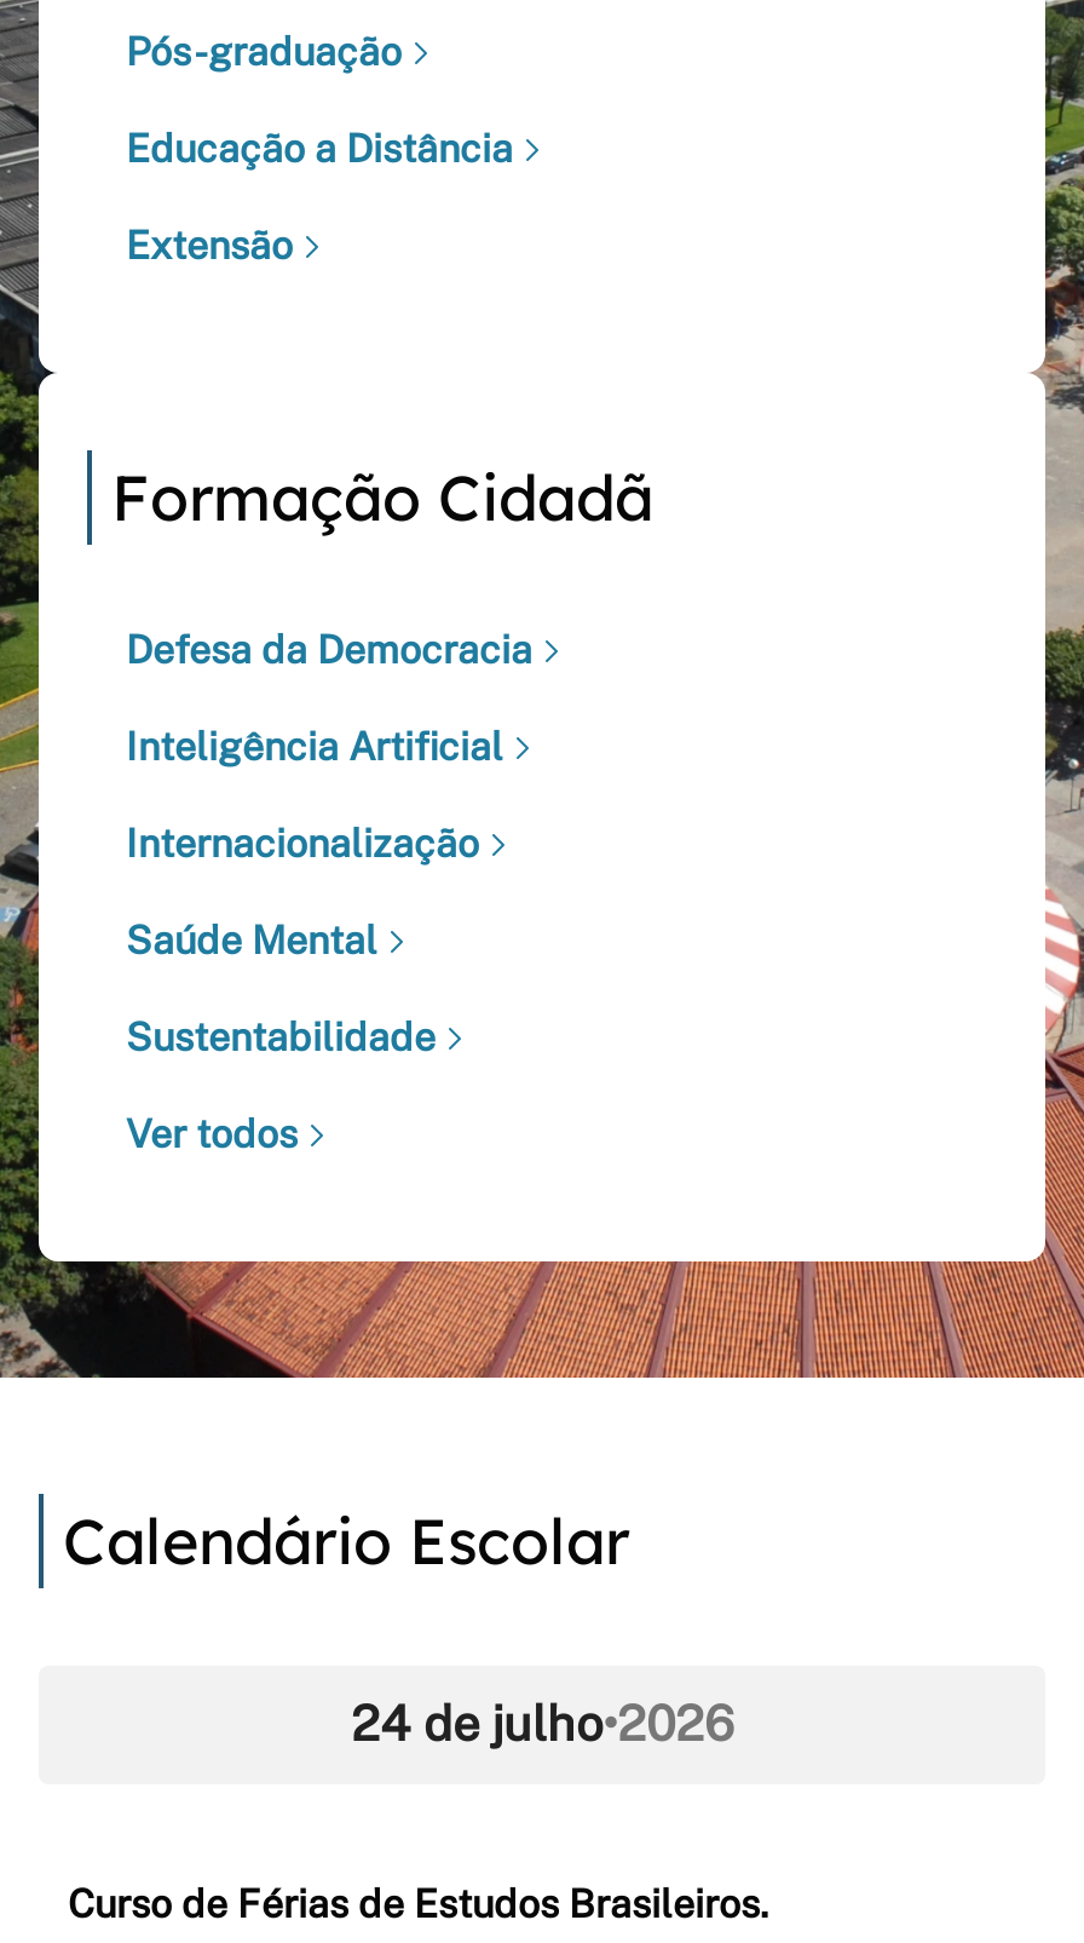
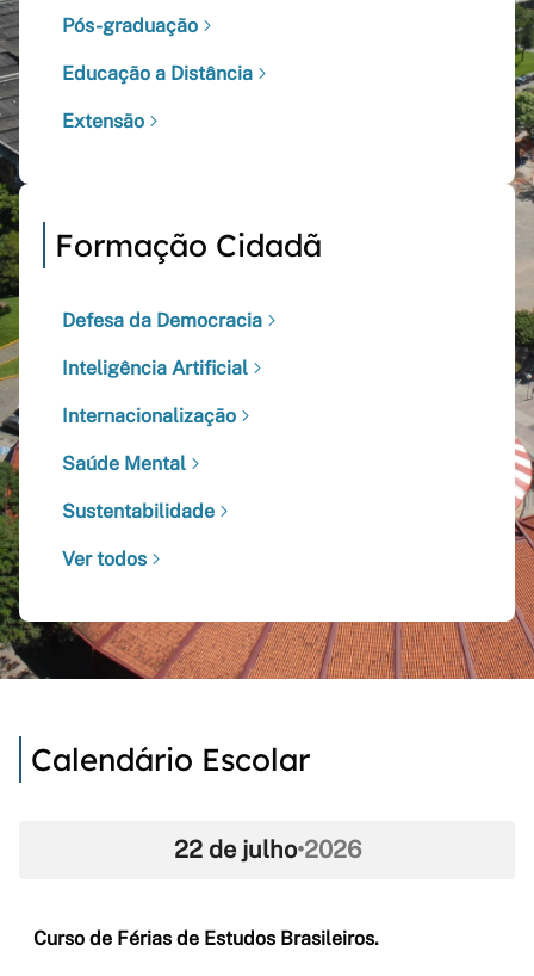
- 24 de julho•2026
+ 22 de julho•2026
